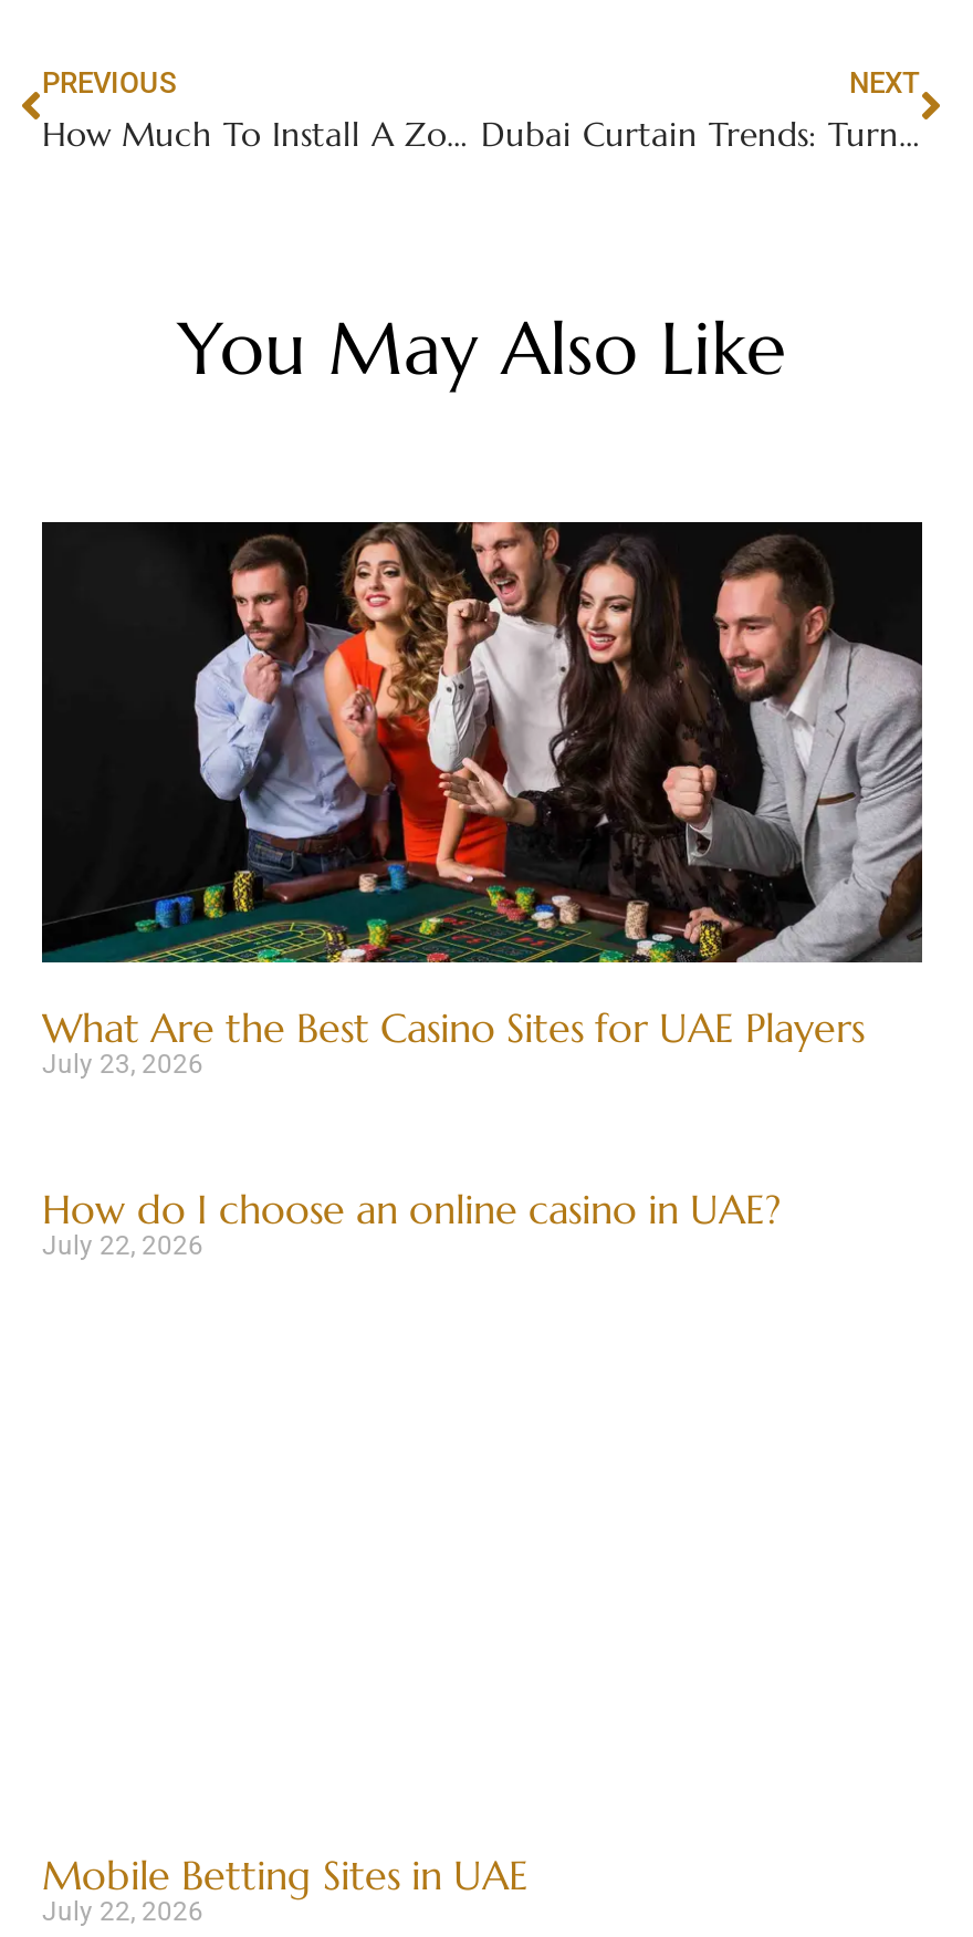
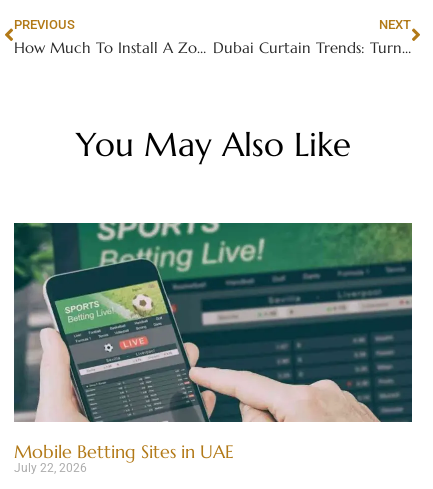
- [image]
+ [image]

- What Are the Best Casino Sites for UAE Players
- July 23, 2026
- How do I choose an online casino in UAE?
- July 22, 2026
